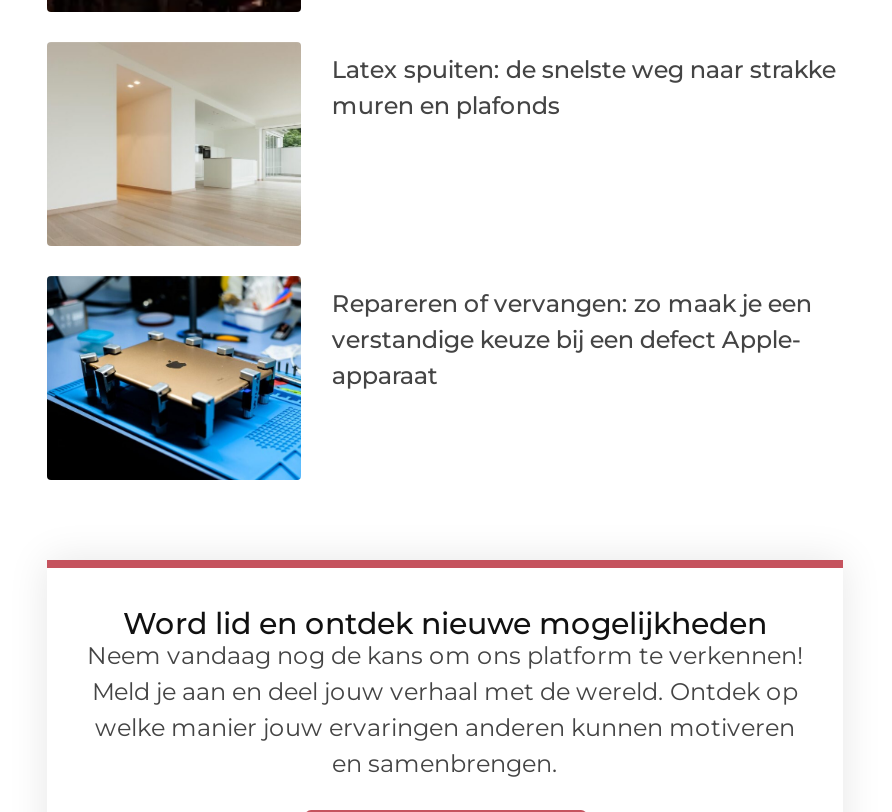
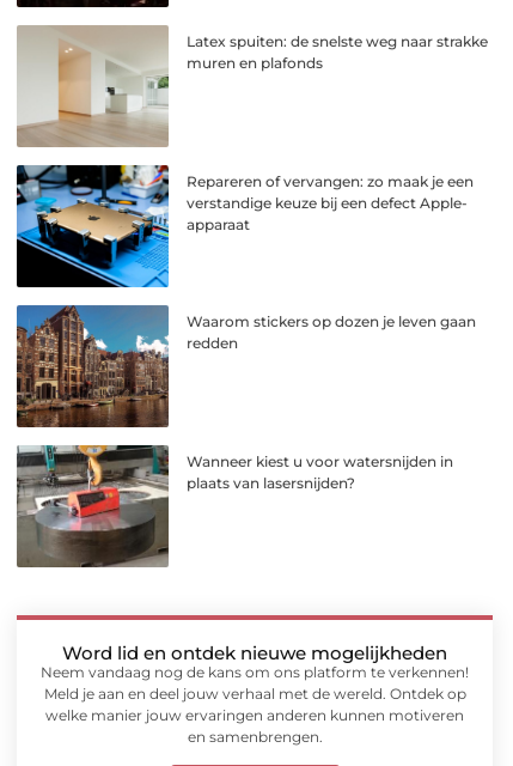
+ [image]
+ Waarom stickers op dozen je leven gaan
+ redden

+ [image]
+ Wanneer kiest u voor watersnijden in
+ plaats van lasersnijden?
